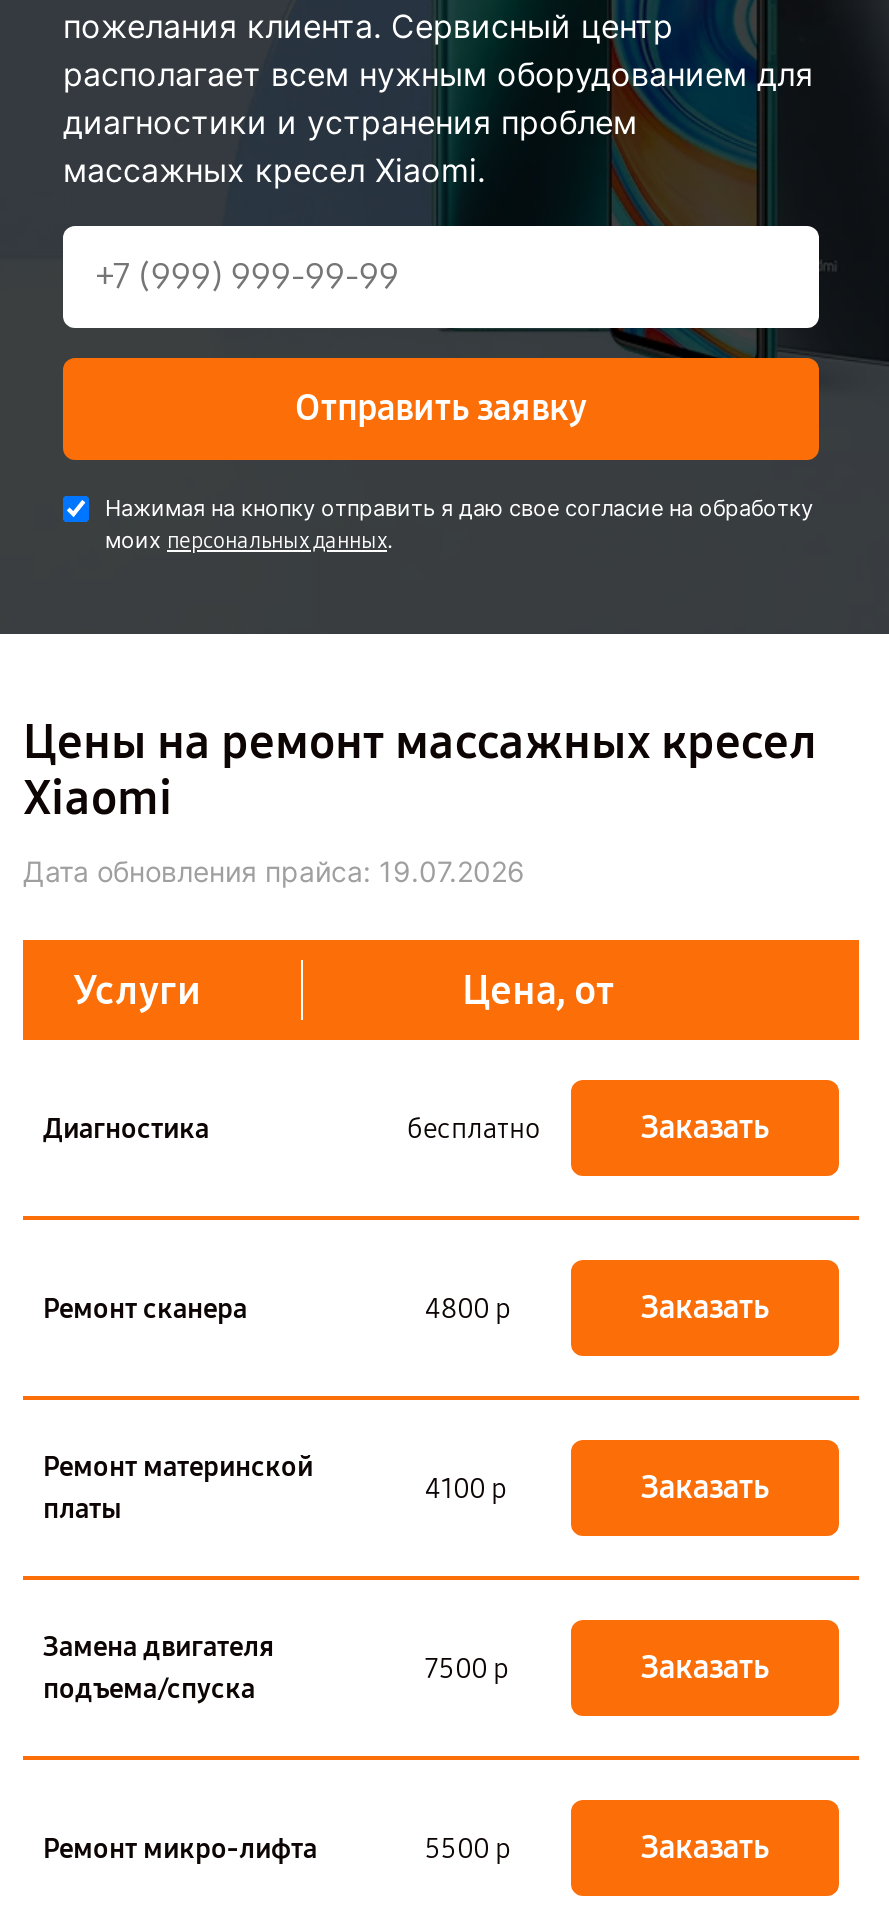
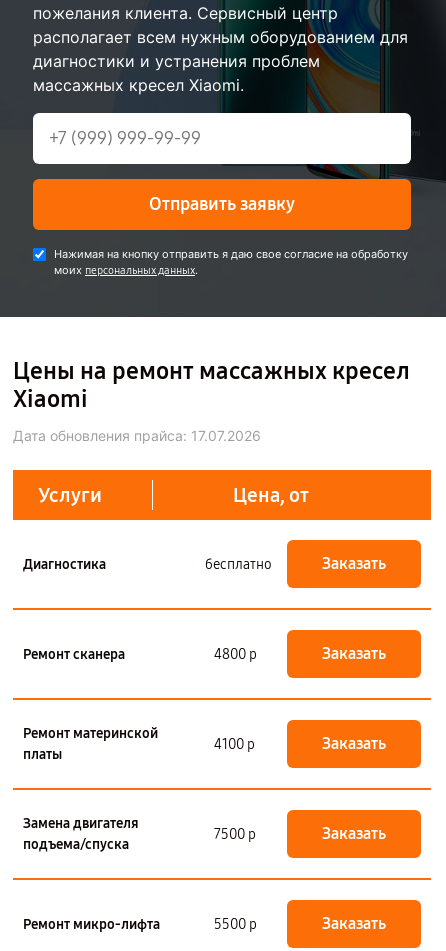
- Дата обновления прайса: 19.07.2026
+ Дата обновления прайса: 17.07.2026
